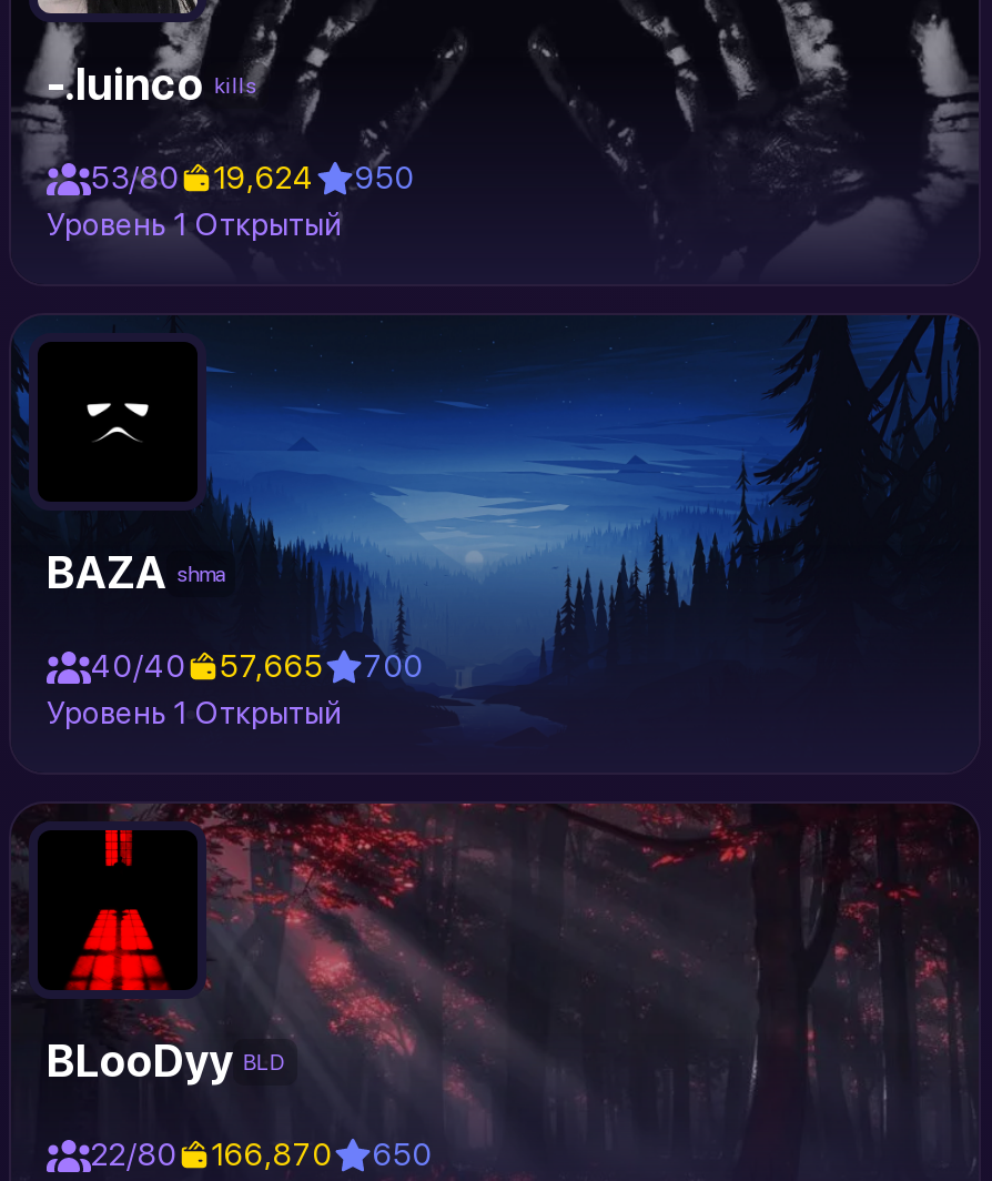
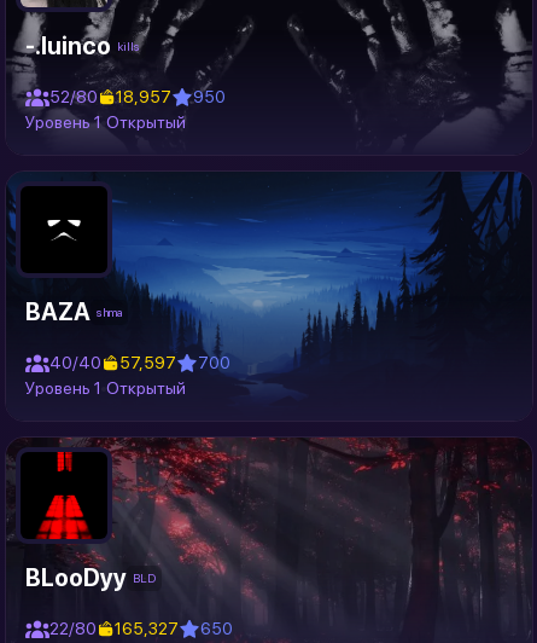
- 53/80
+ 52/80

- 19,624
+ 18,957

- 40/40 57,665 700
+ 40/40 57,597 700

- 22/80 166,870 650
+ 22/80 165,327 650
